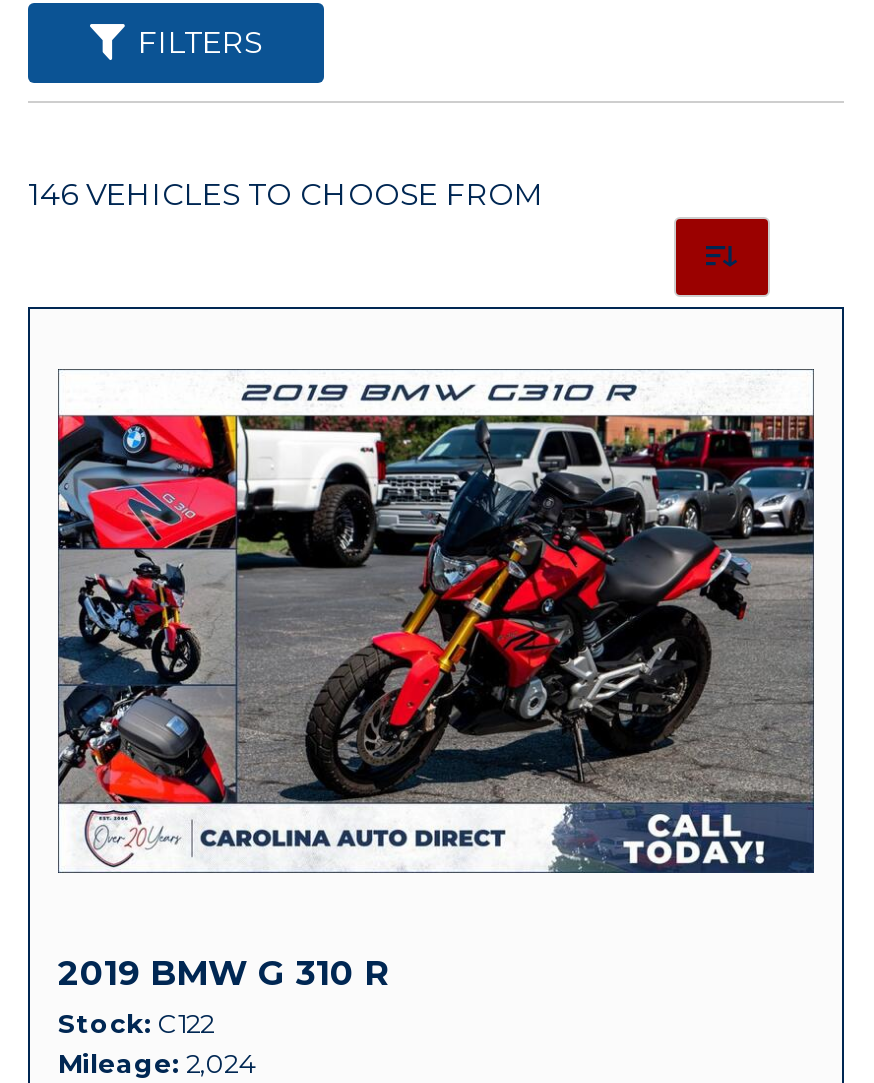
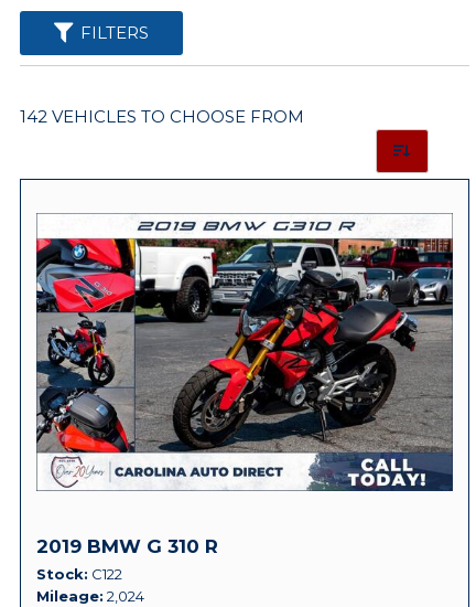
- 146 VEHICLES TO CHOOSE FROM
+ 142 VEHICLES TO CHOOSE FROM
